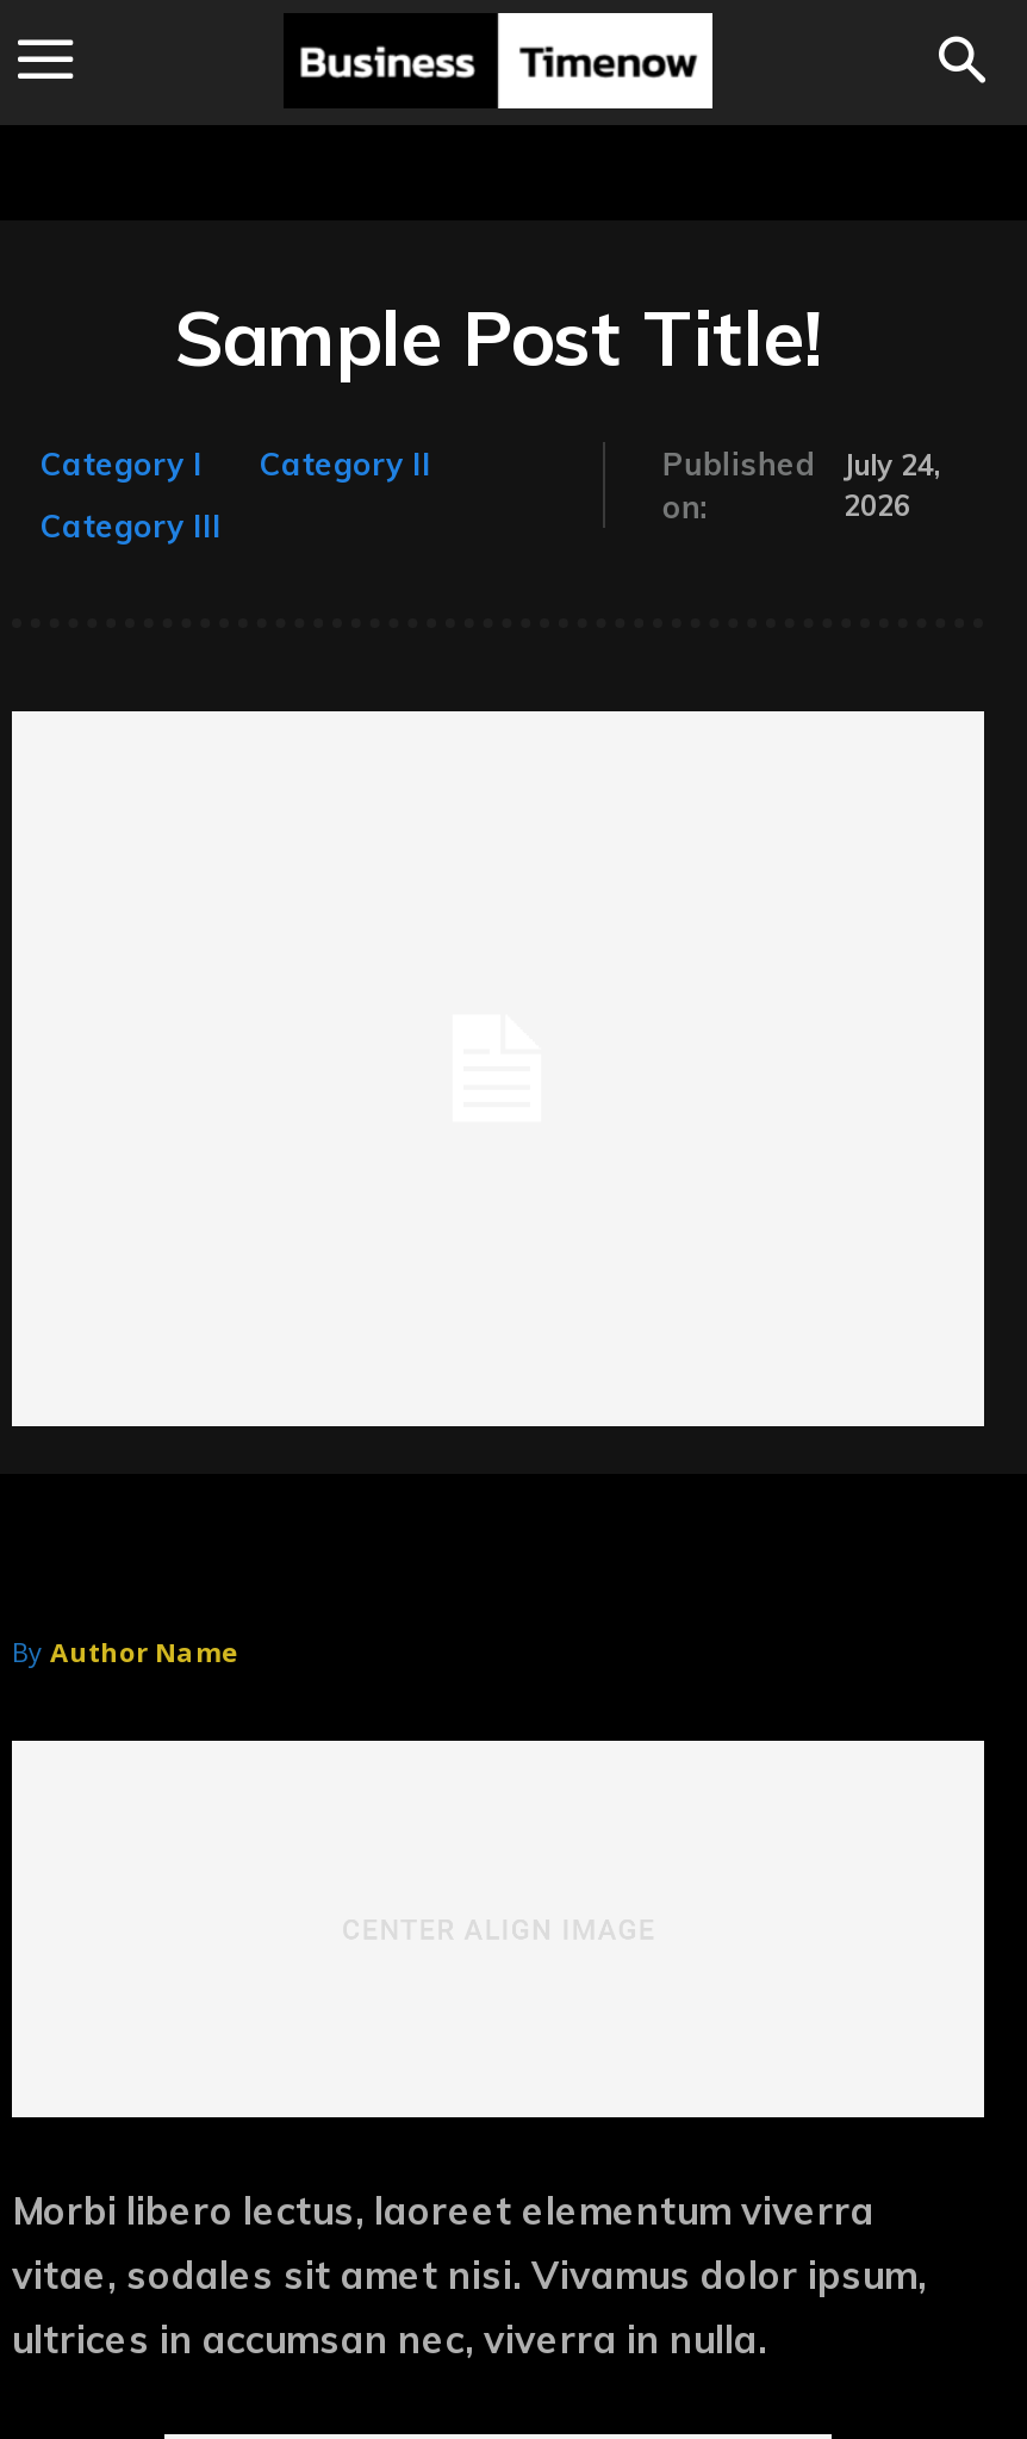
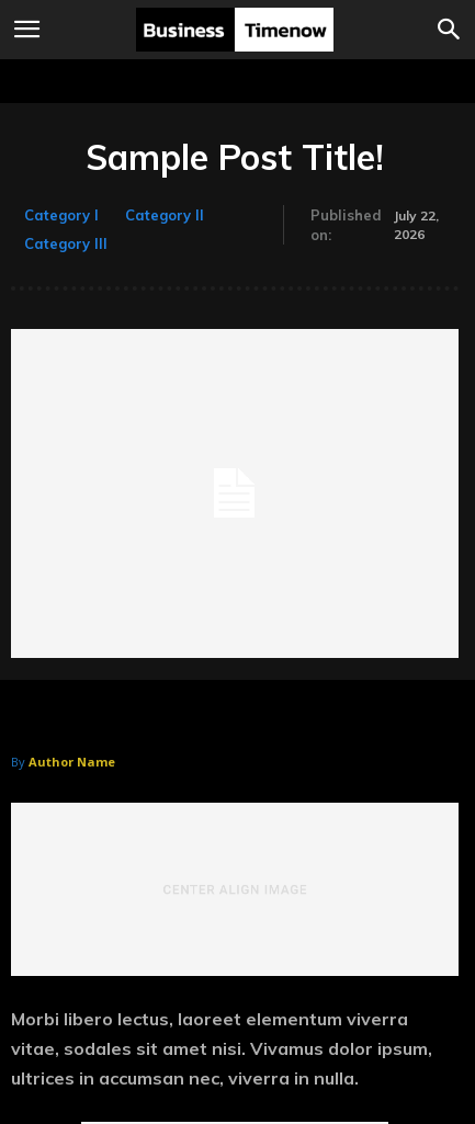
- Published July 24,
+ Published July 22,
